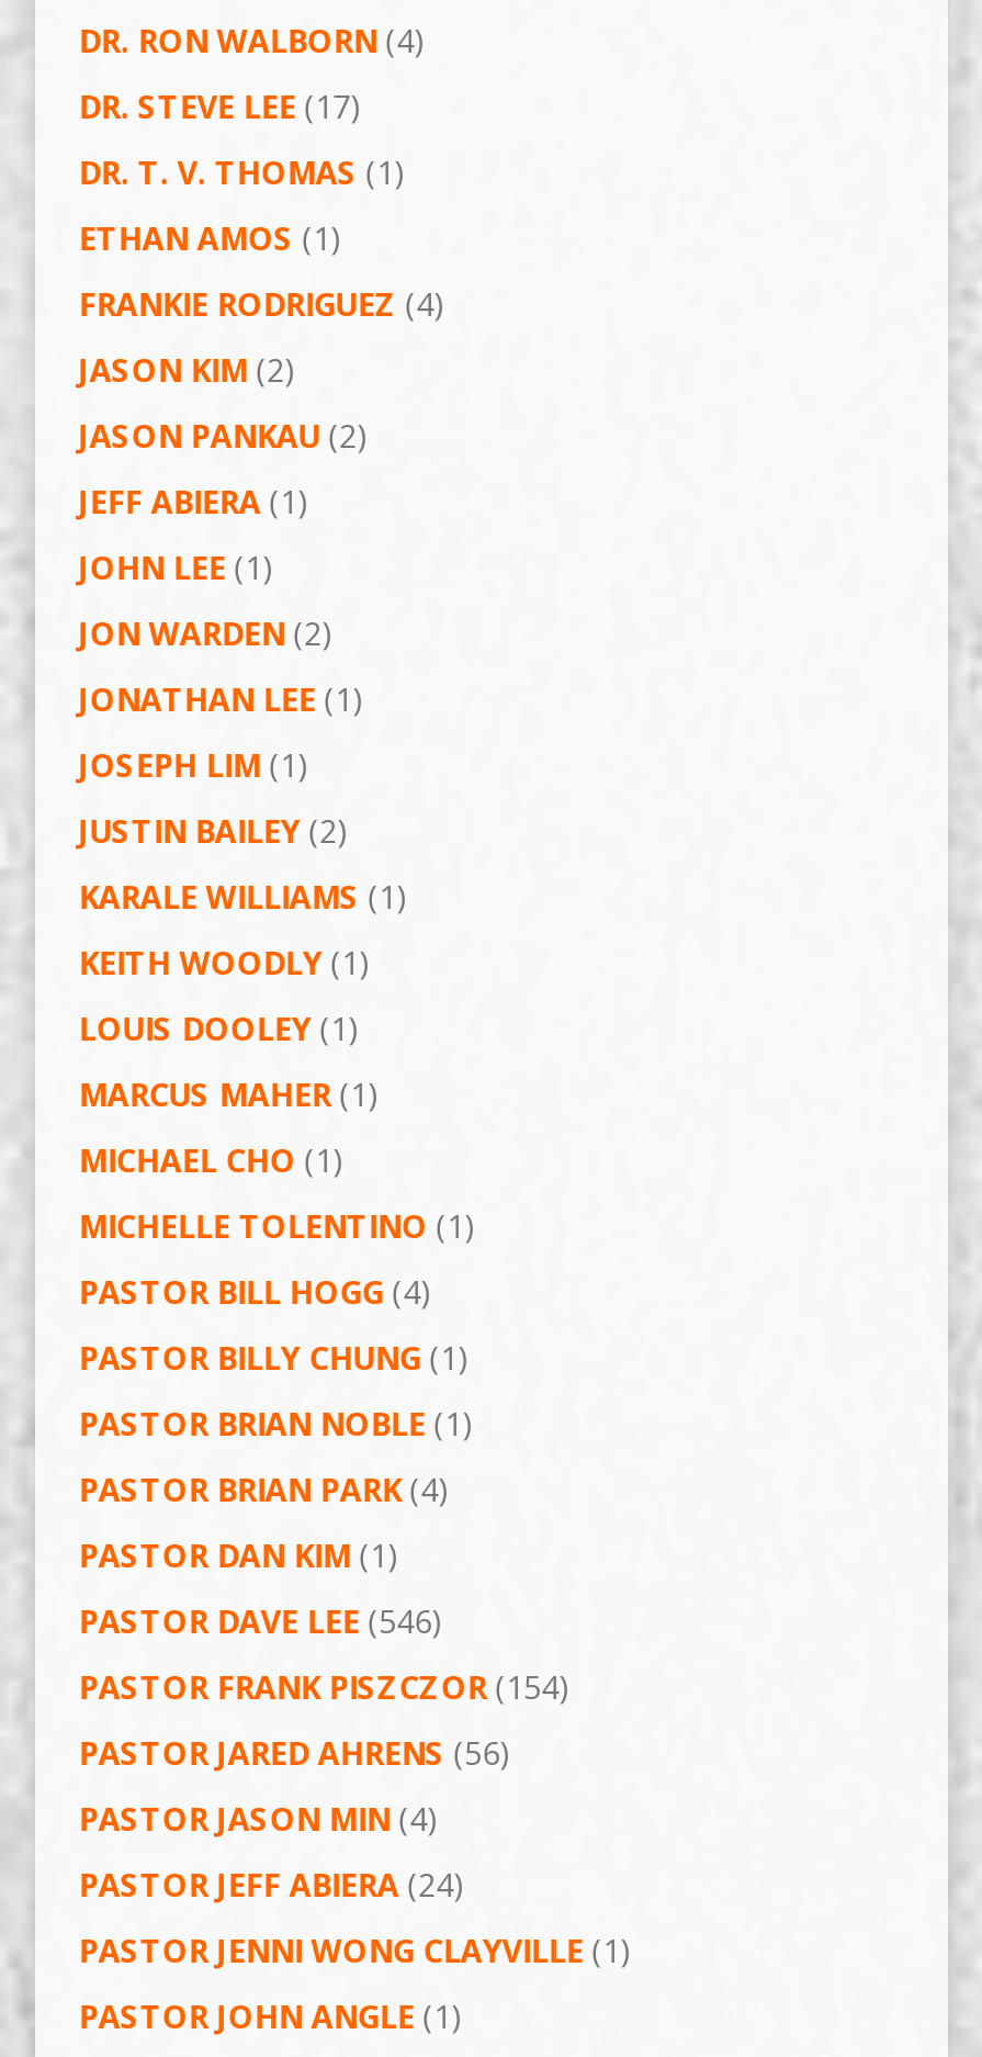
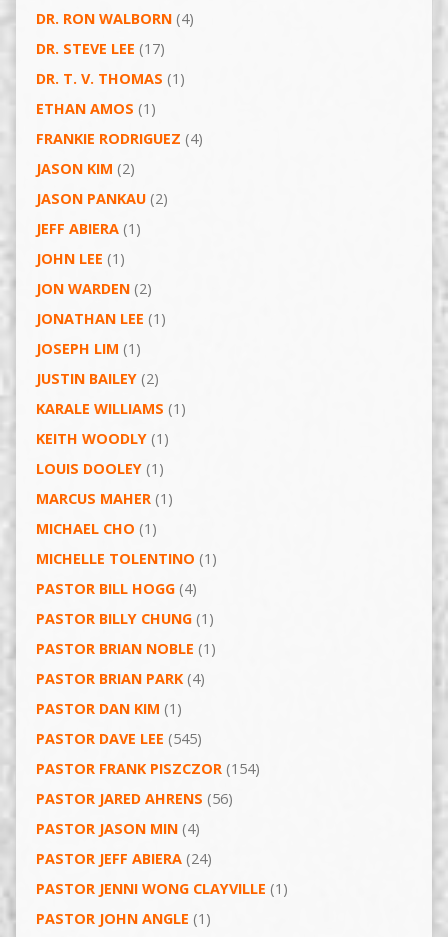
- PASTOR DAVE LEE (546)
+ PASTOR DAVE LEE (545)
